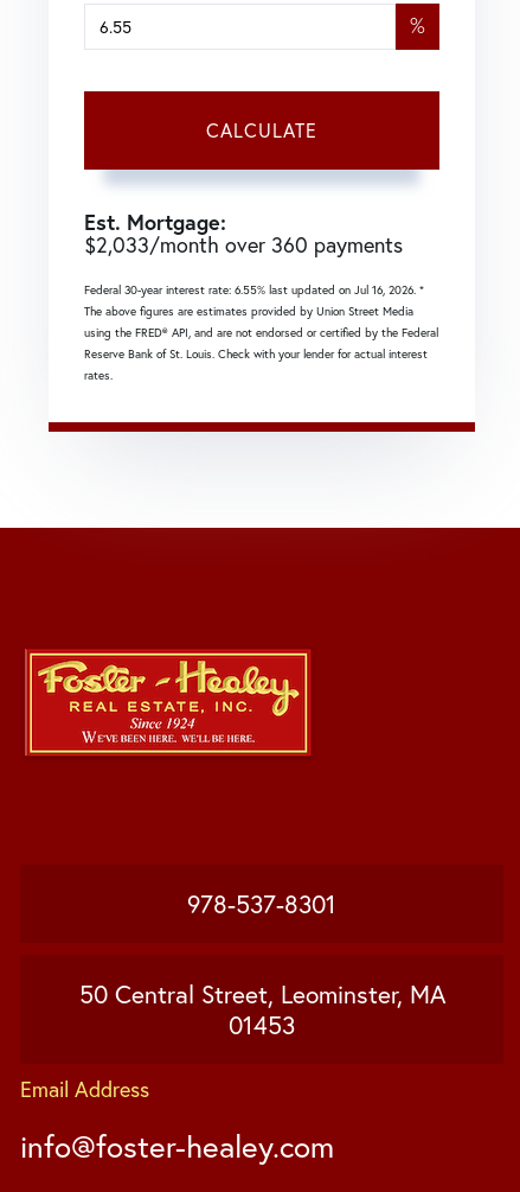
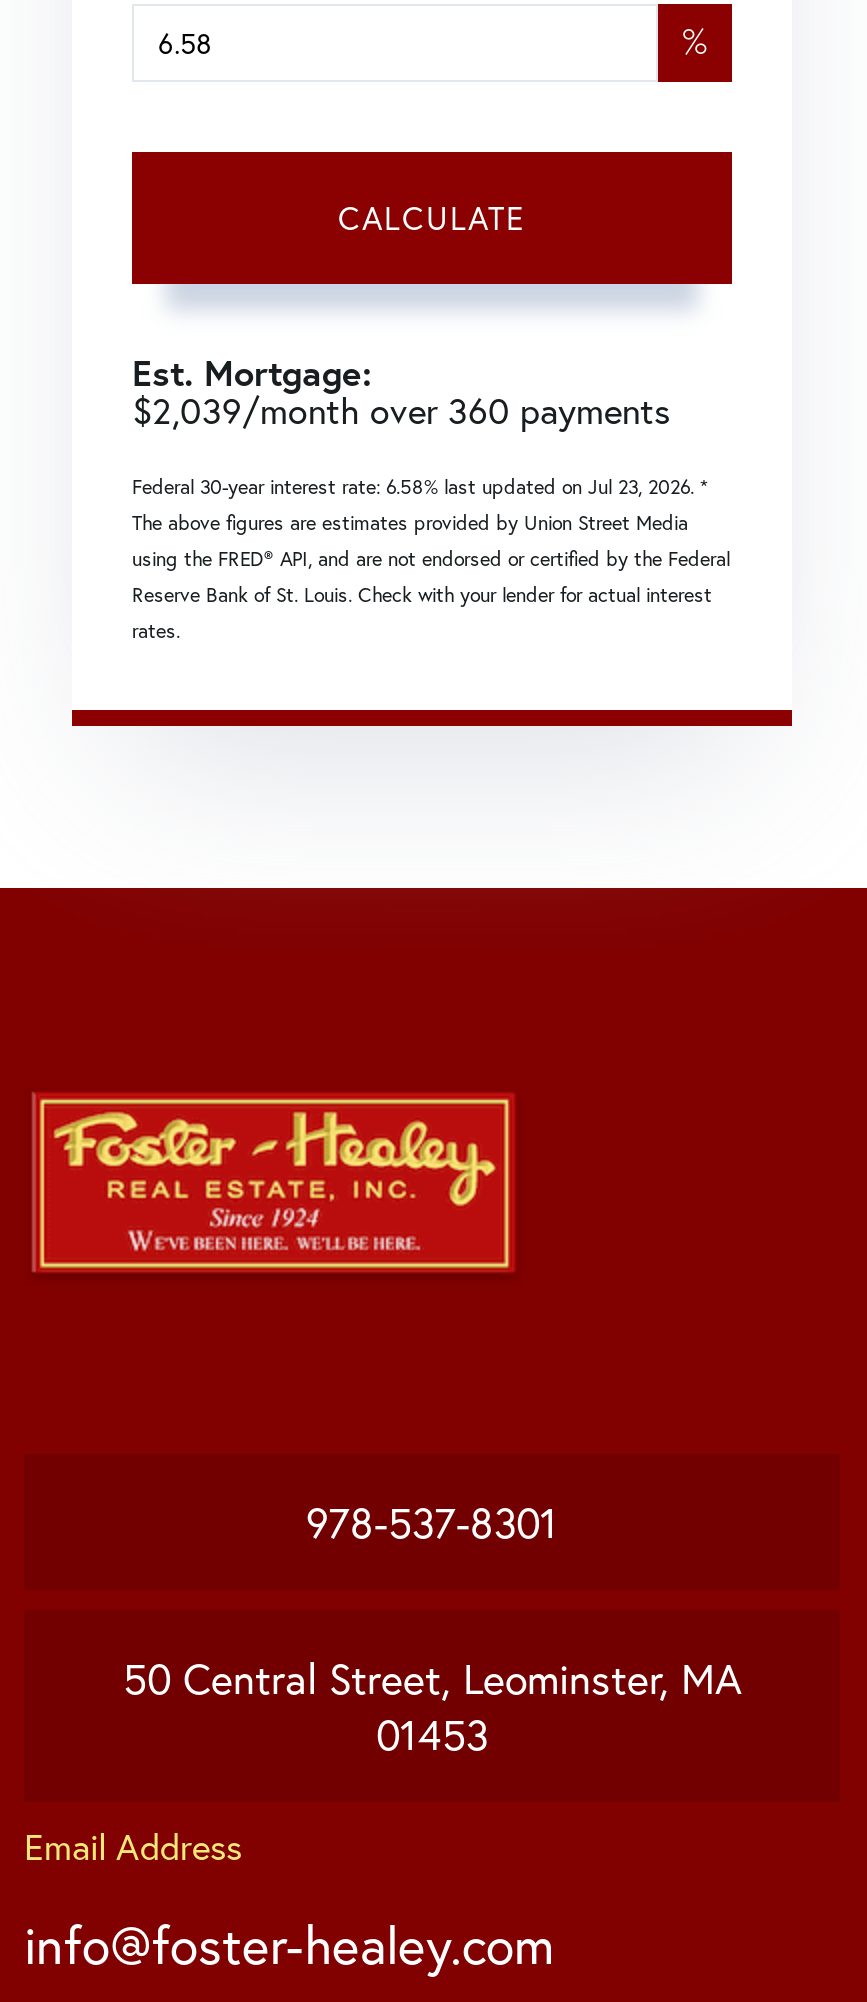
- $2,033/month over 360 payments
+ $2,039/month over 360 payments

- Federal 30-year interest rate: 6.55% last updated on Jul 16, 2026. *
+ Federal 30-year interest rate: 6.58% last updated on Jul 23, 2026. *
